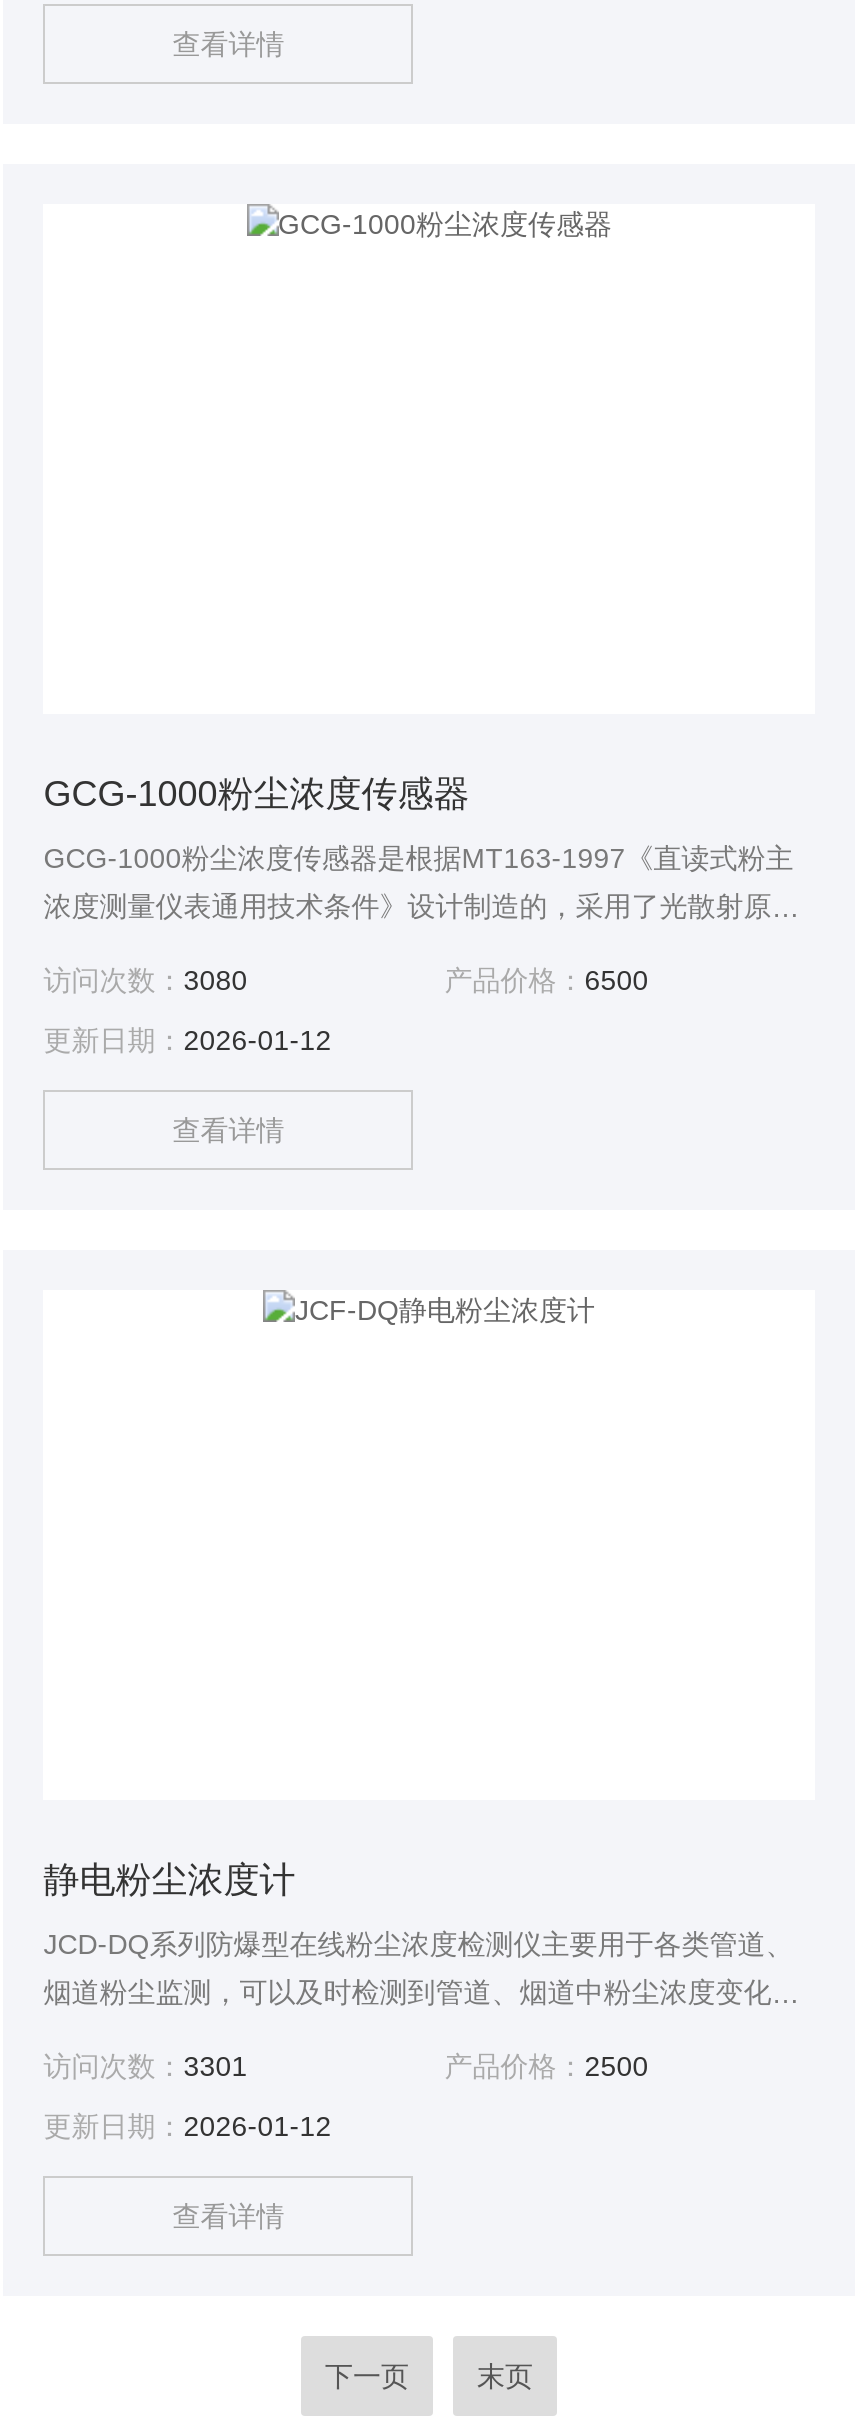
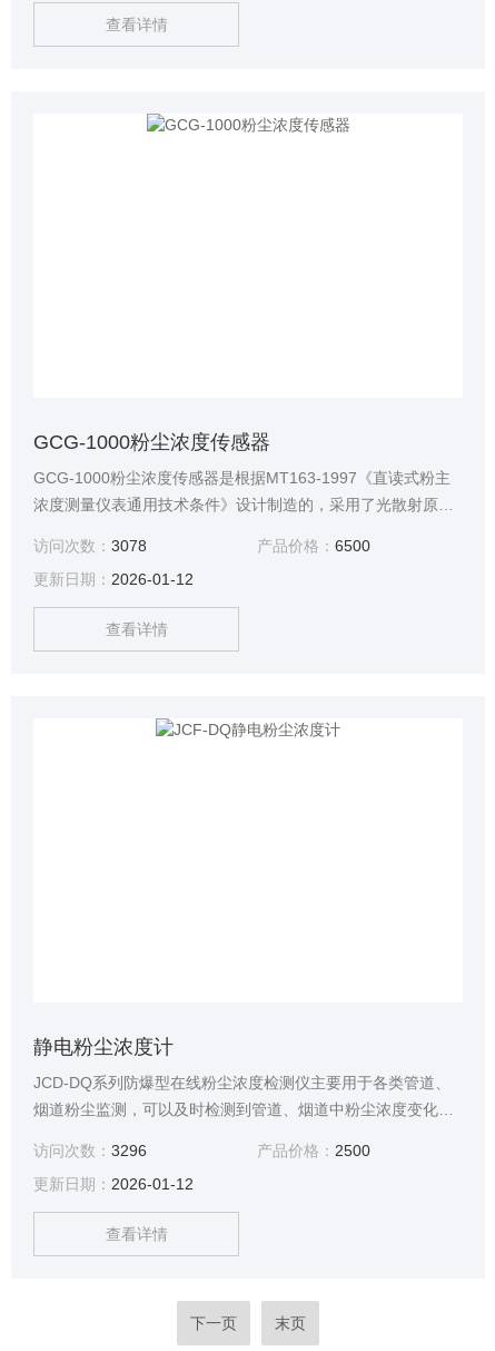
- 访问次数：3080
+ 访问次数：3078

- 访问次数：3301
+ 访问次数：3296
